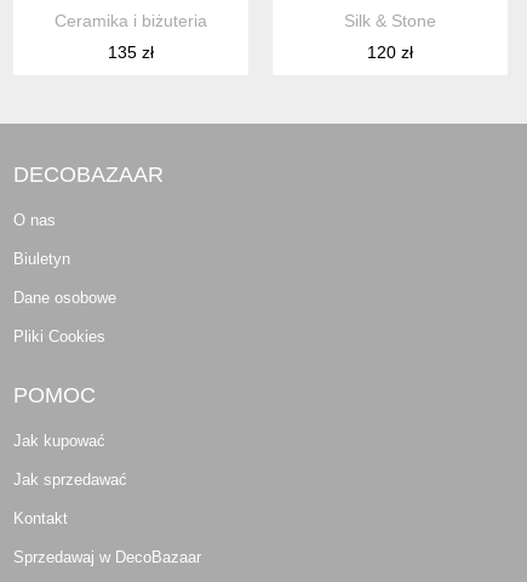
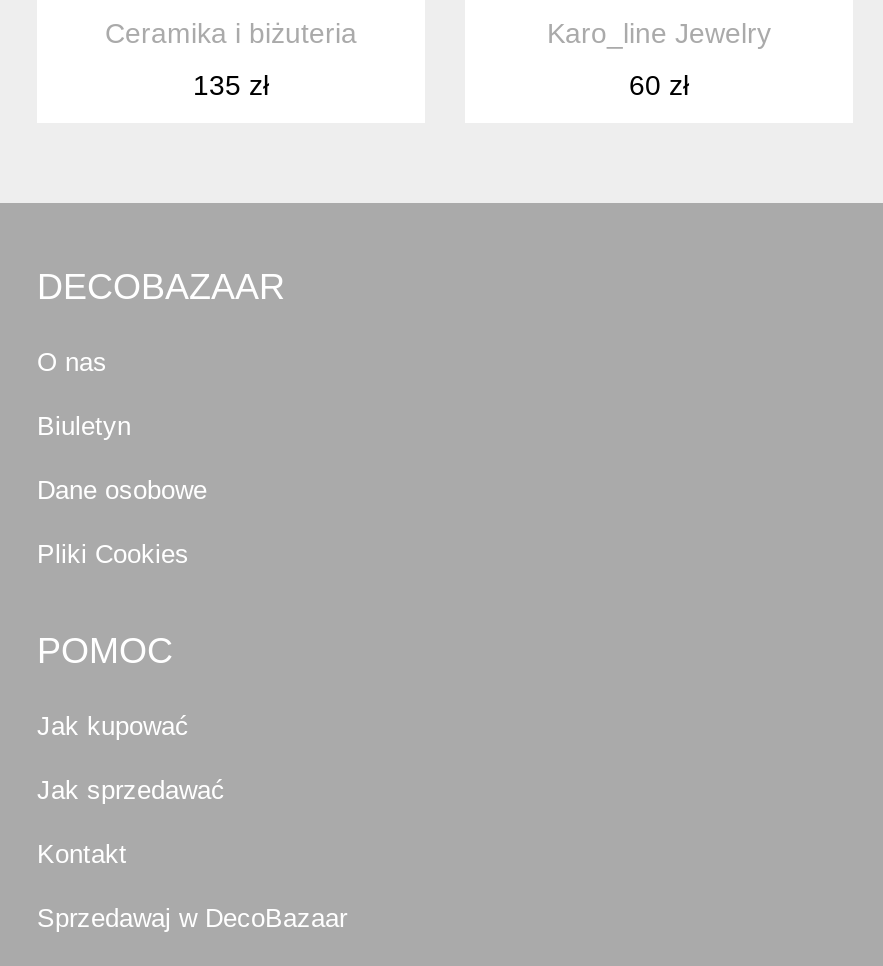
- Silk & Stone
+ Karo_line Jewelry

- 120 zł
+ 60 zł
